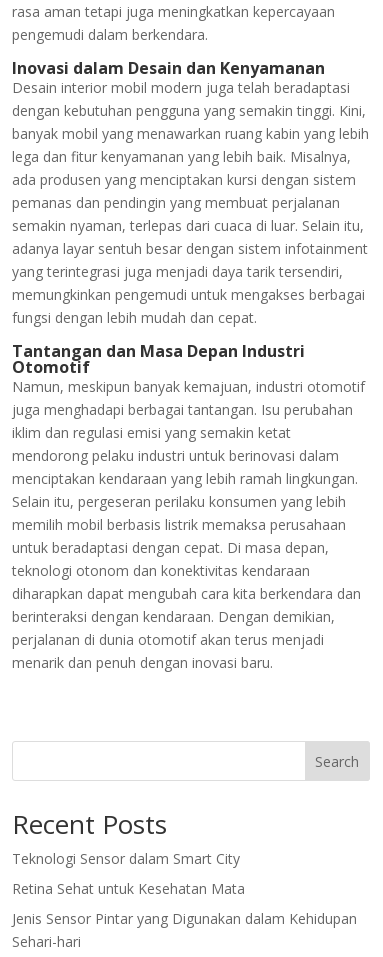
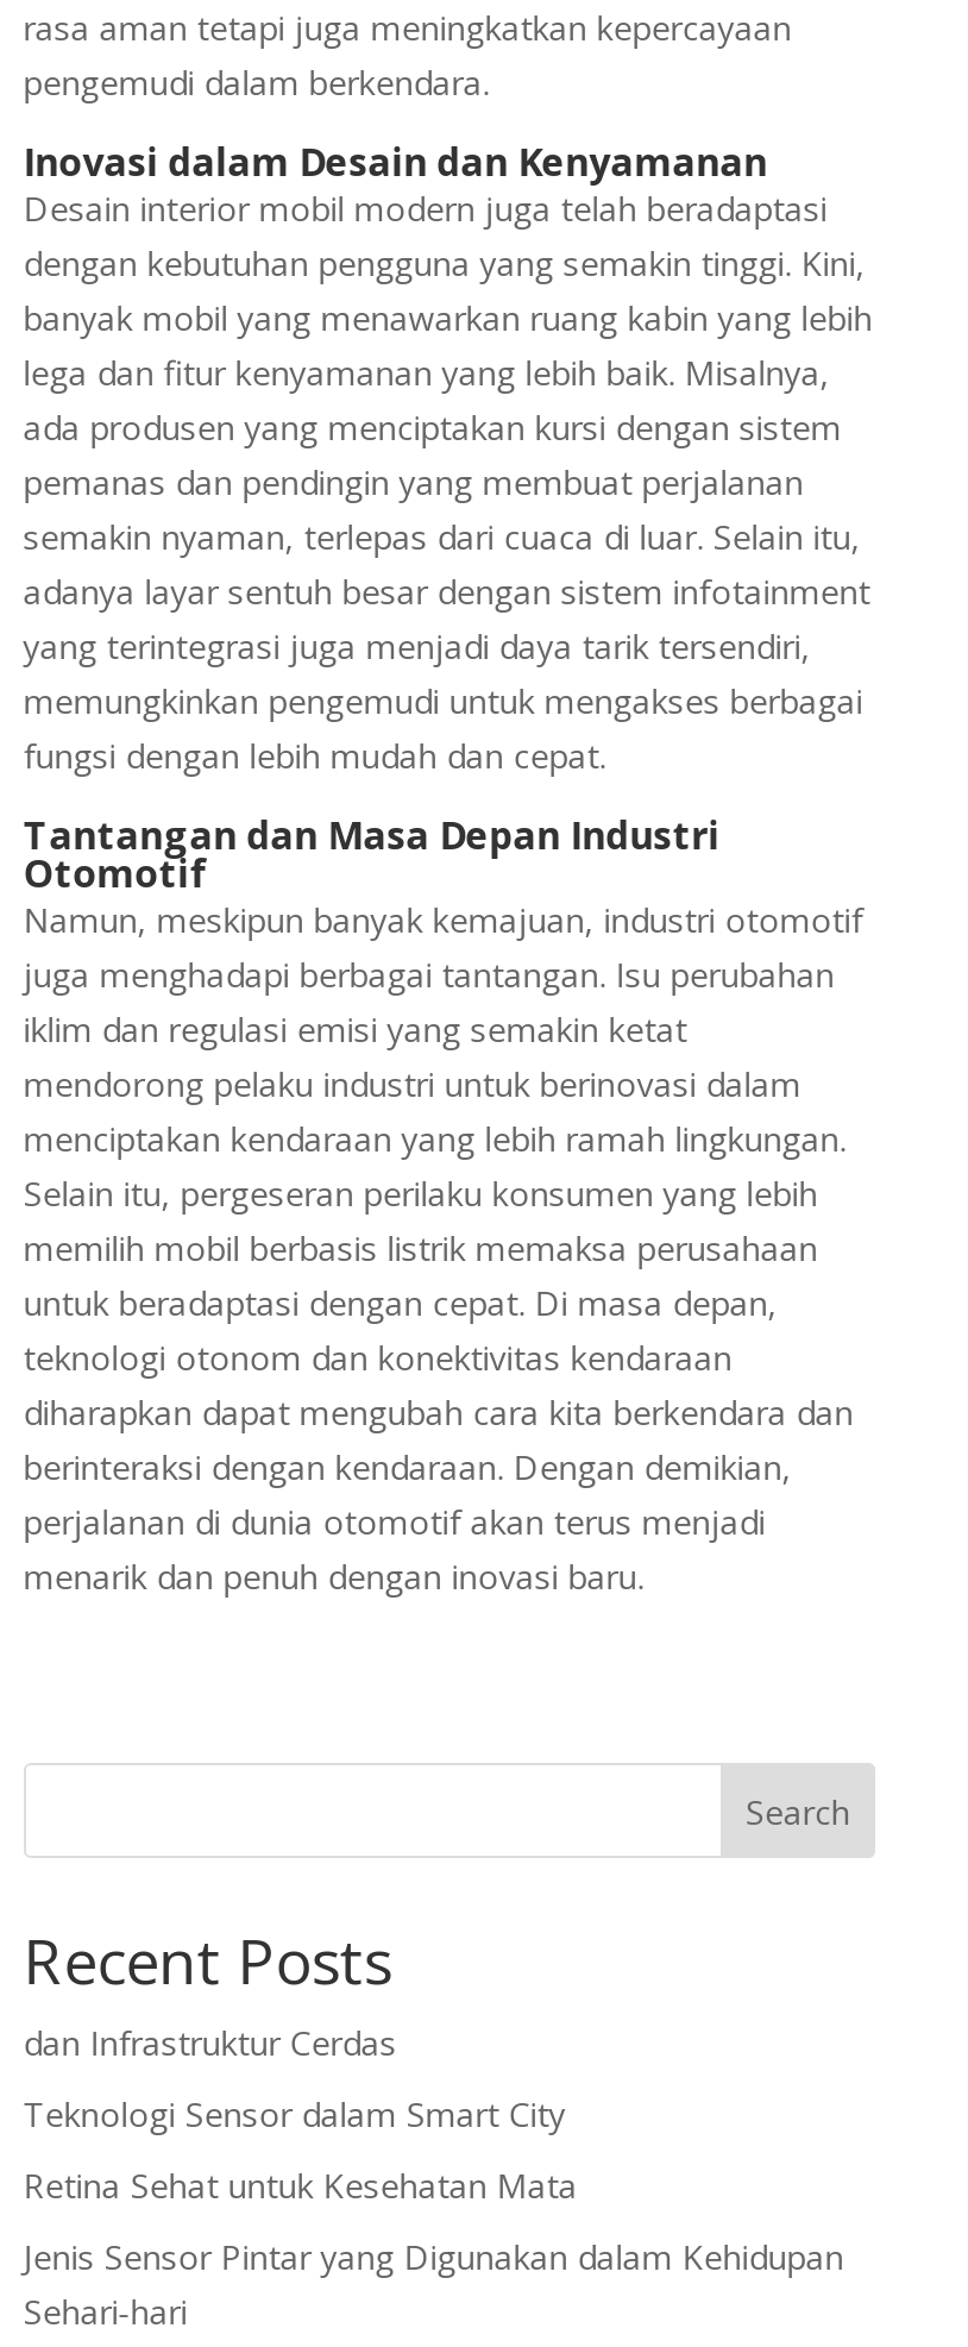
+ dan Infrastruktur Cerdas
